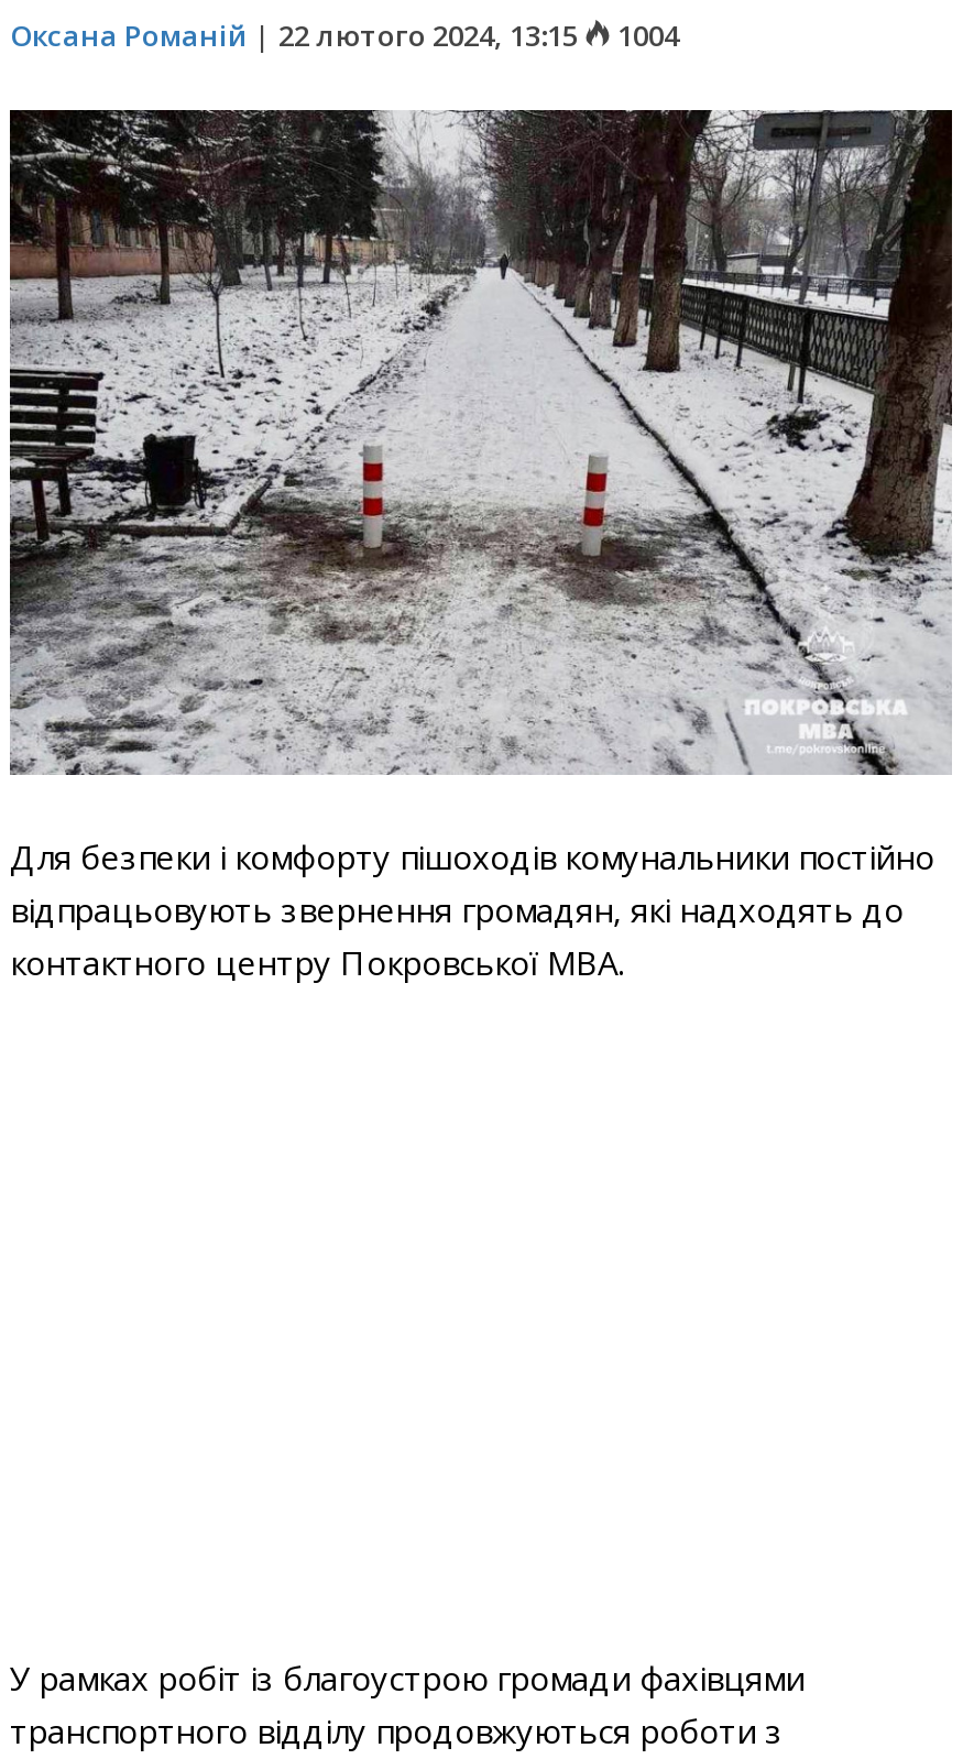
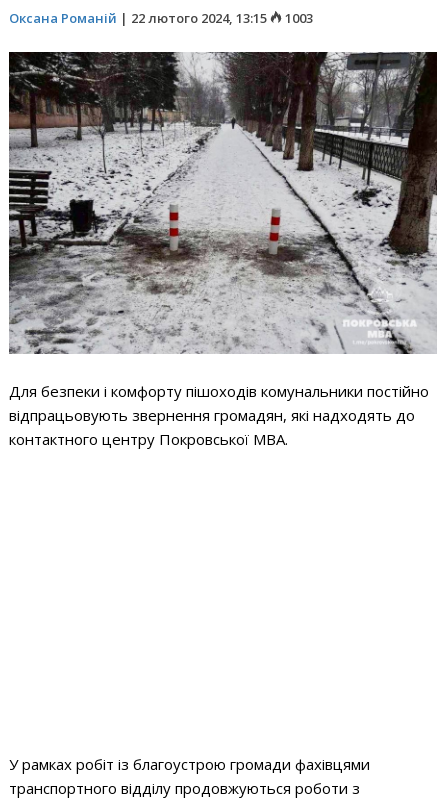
- 1004
+ 1003
